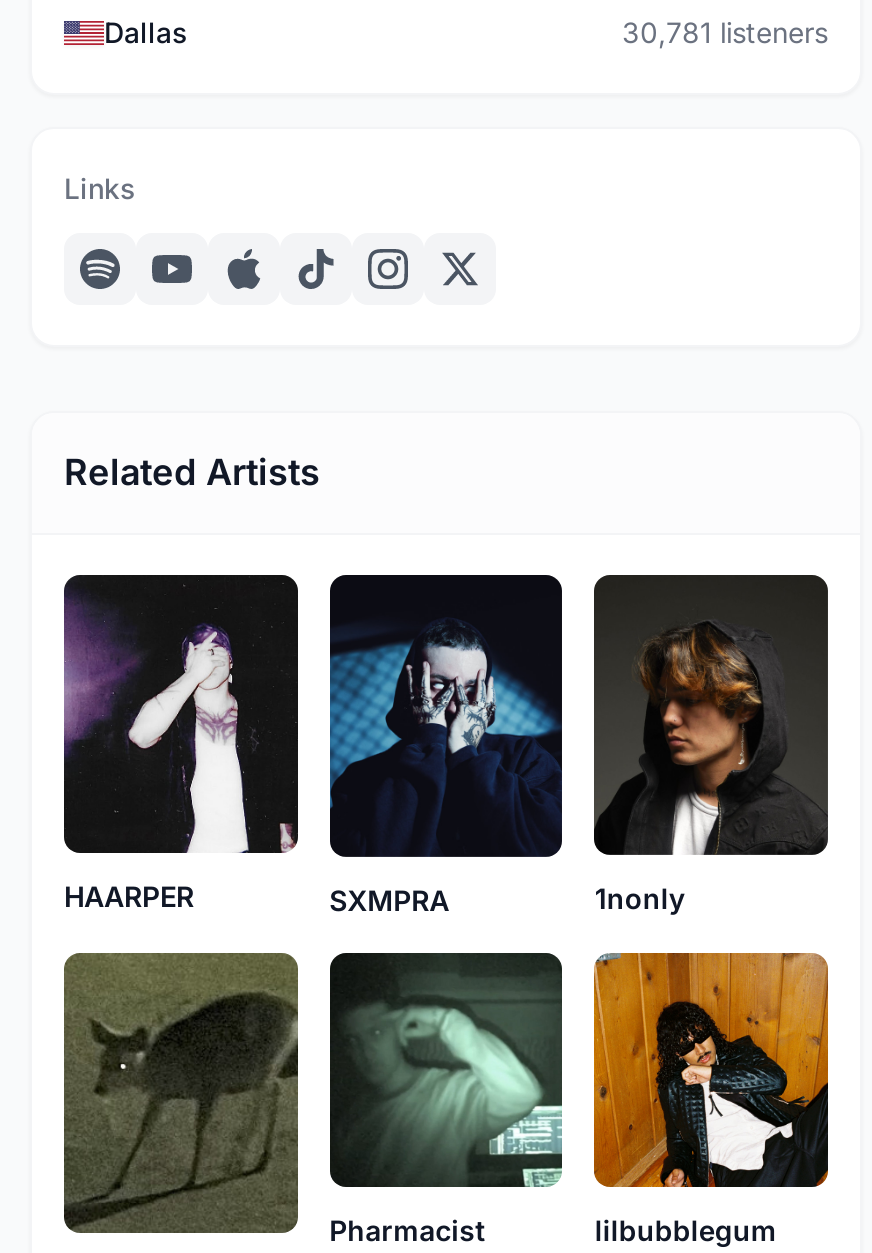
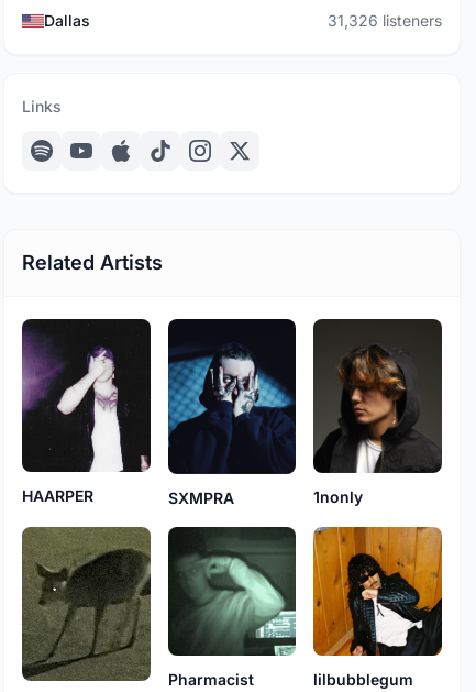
- 30,781 listeners
+ 31,326 listeners
